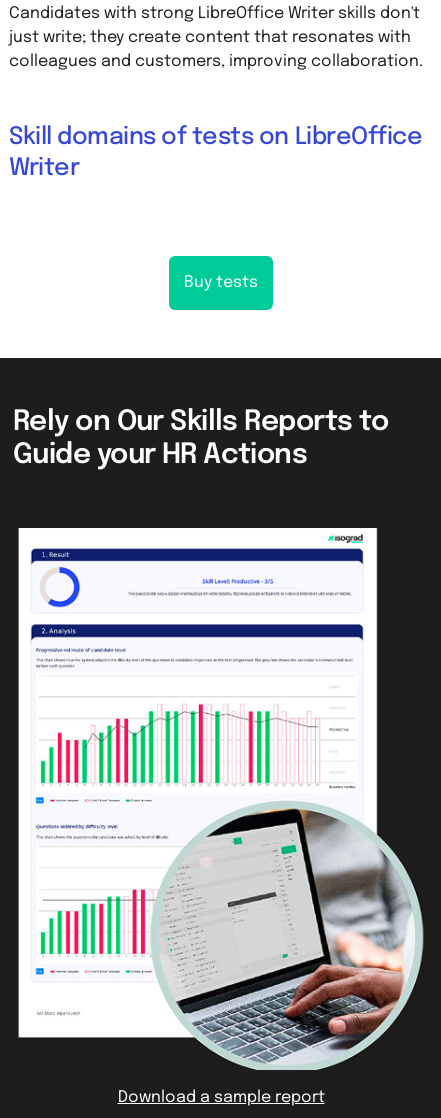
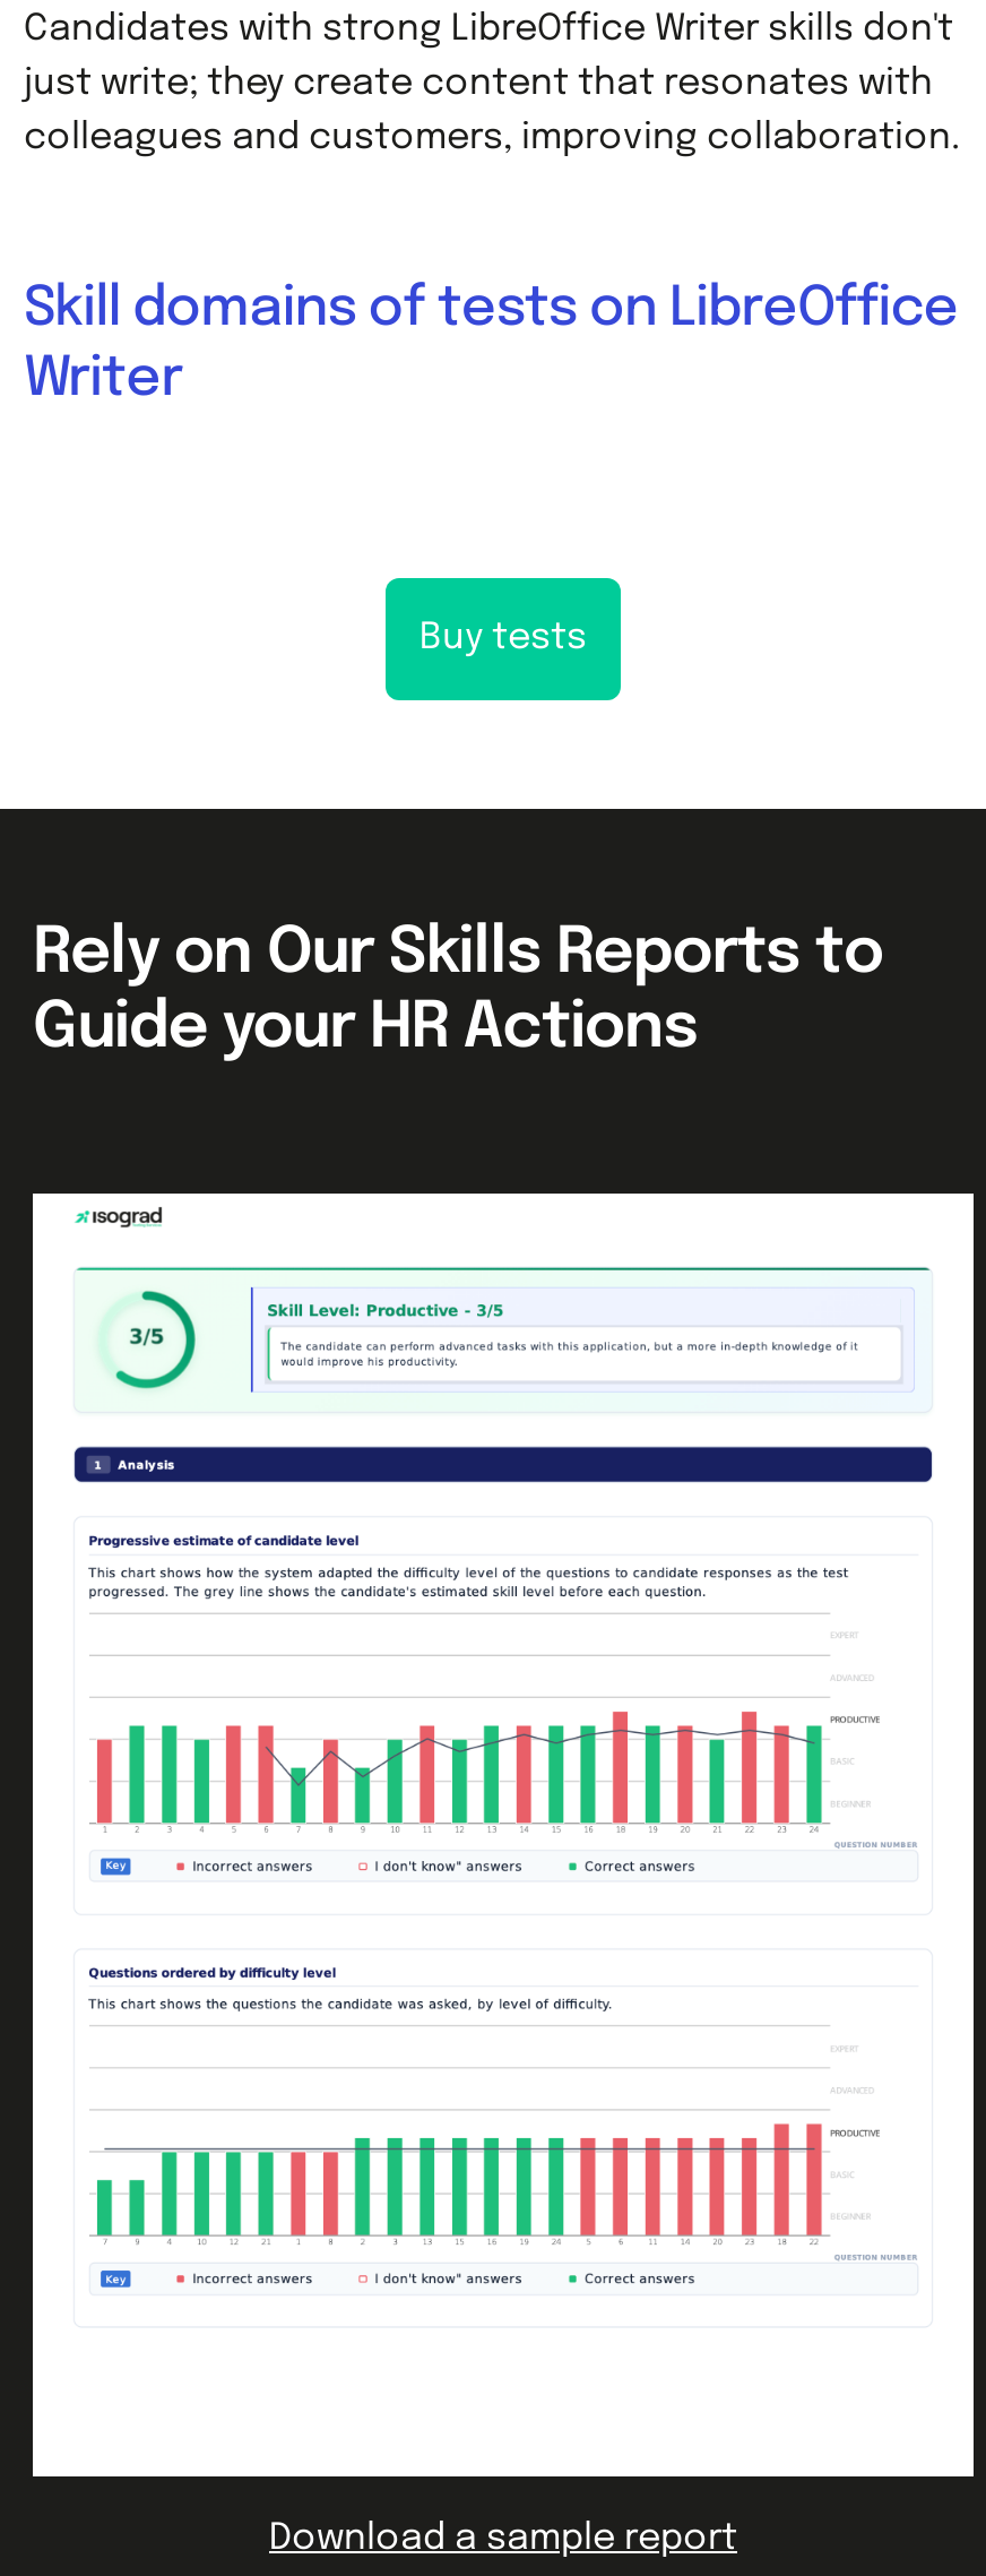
- [image]
+ [image]
